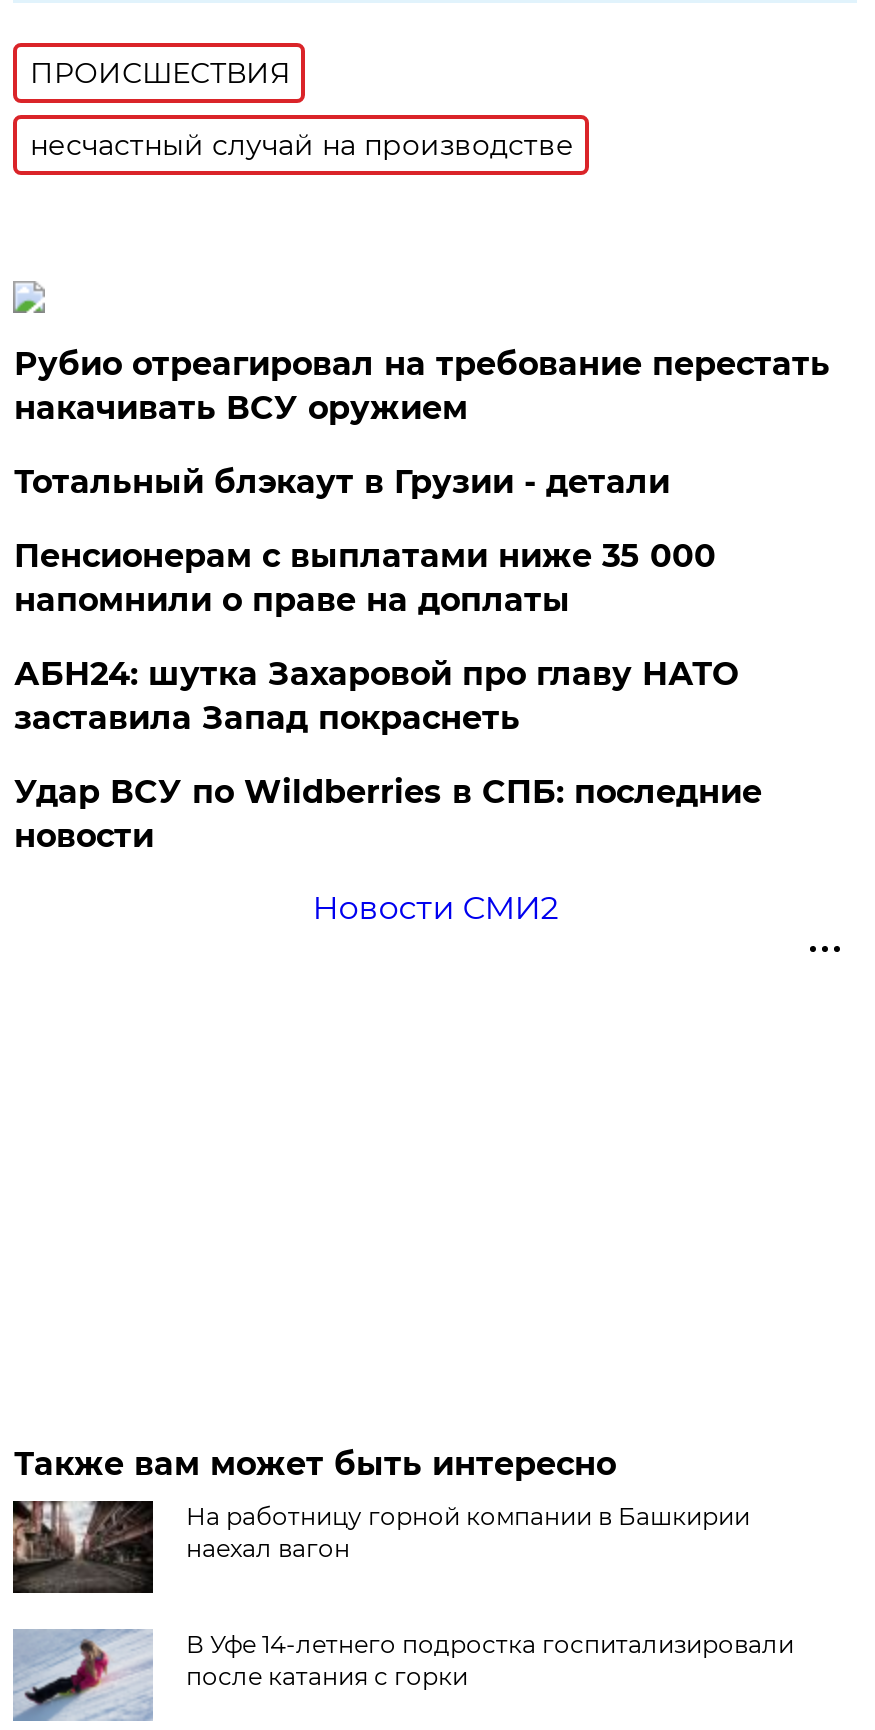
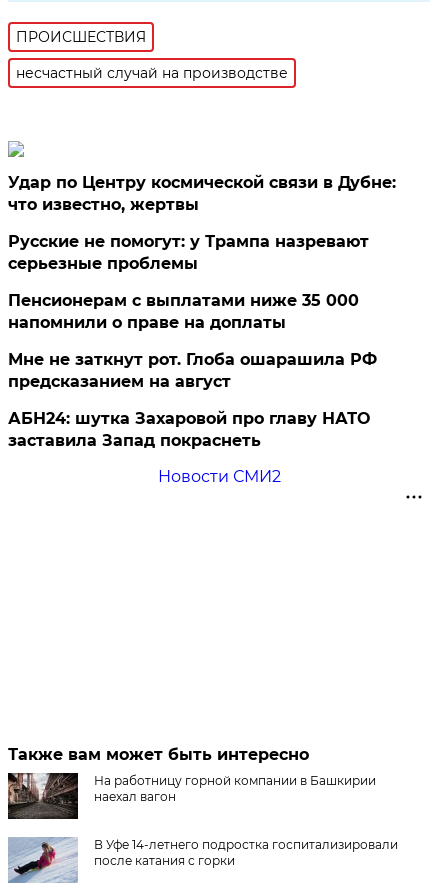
- Рубио отреагировал на требование перестать
- накачивать ВСУ оружием
+ Удар по Центру космической связи в Дубне:
+ что известно, жертвы

- Тотальный блэкаут в Грузии - детали
+ Русские не помогут: у Трампа назревают
+ серьезные проблемы

+ Мне не заткнут рот. Глоба ошарашила РФ
+ предсказанием на август

moved down: АБН24: шутка Захаровой про главу НАТО | заставила Запад покраснеть

- Удар ВСУ по Wildberries в СПБ: последние
- новости
